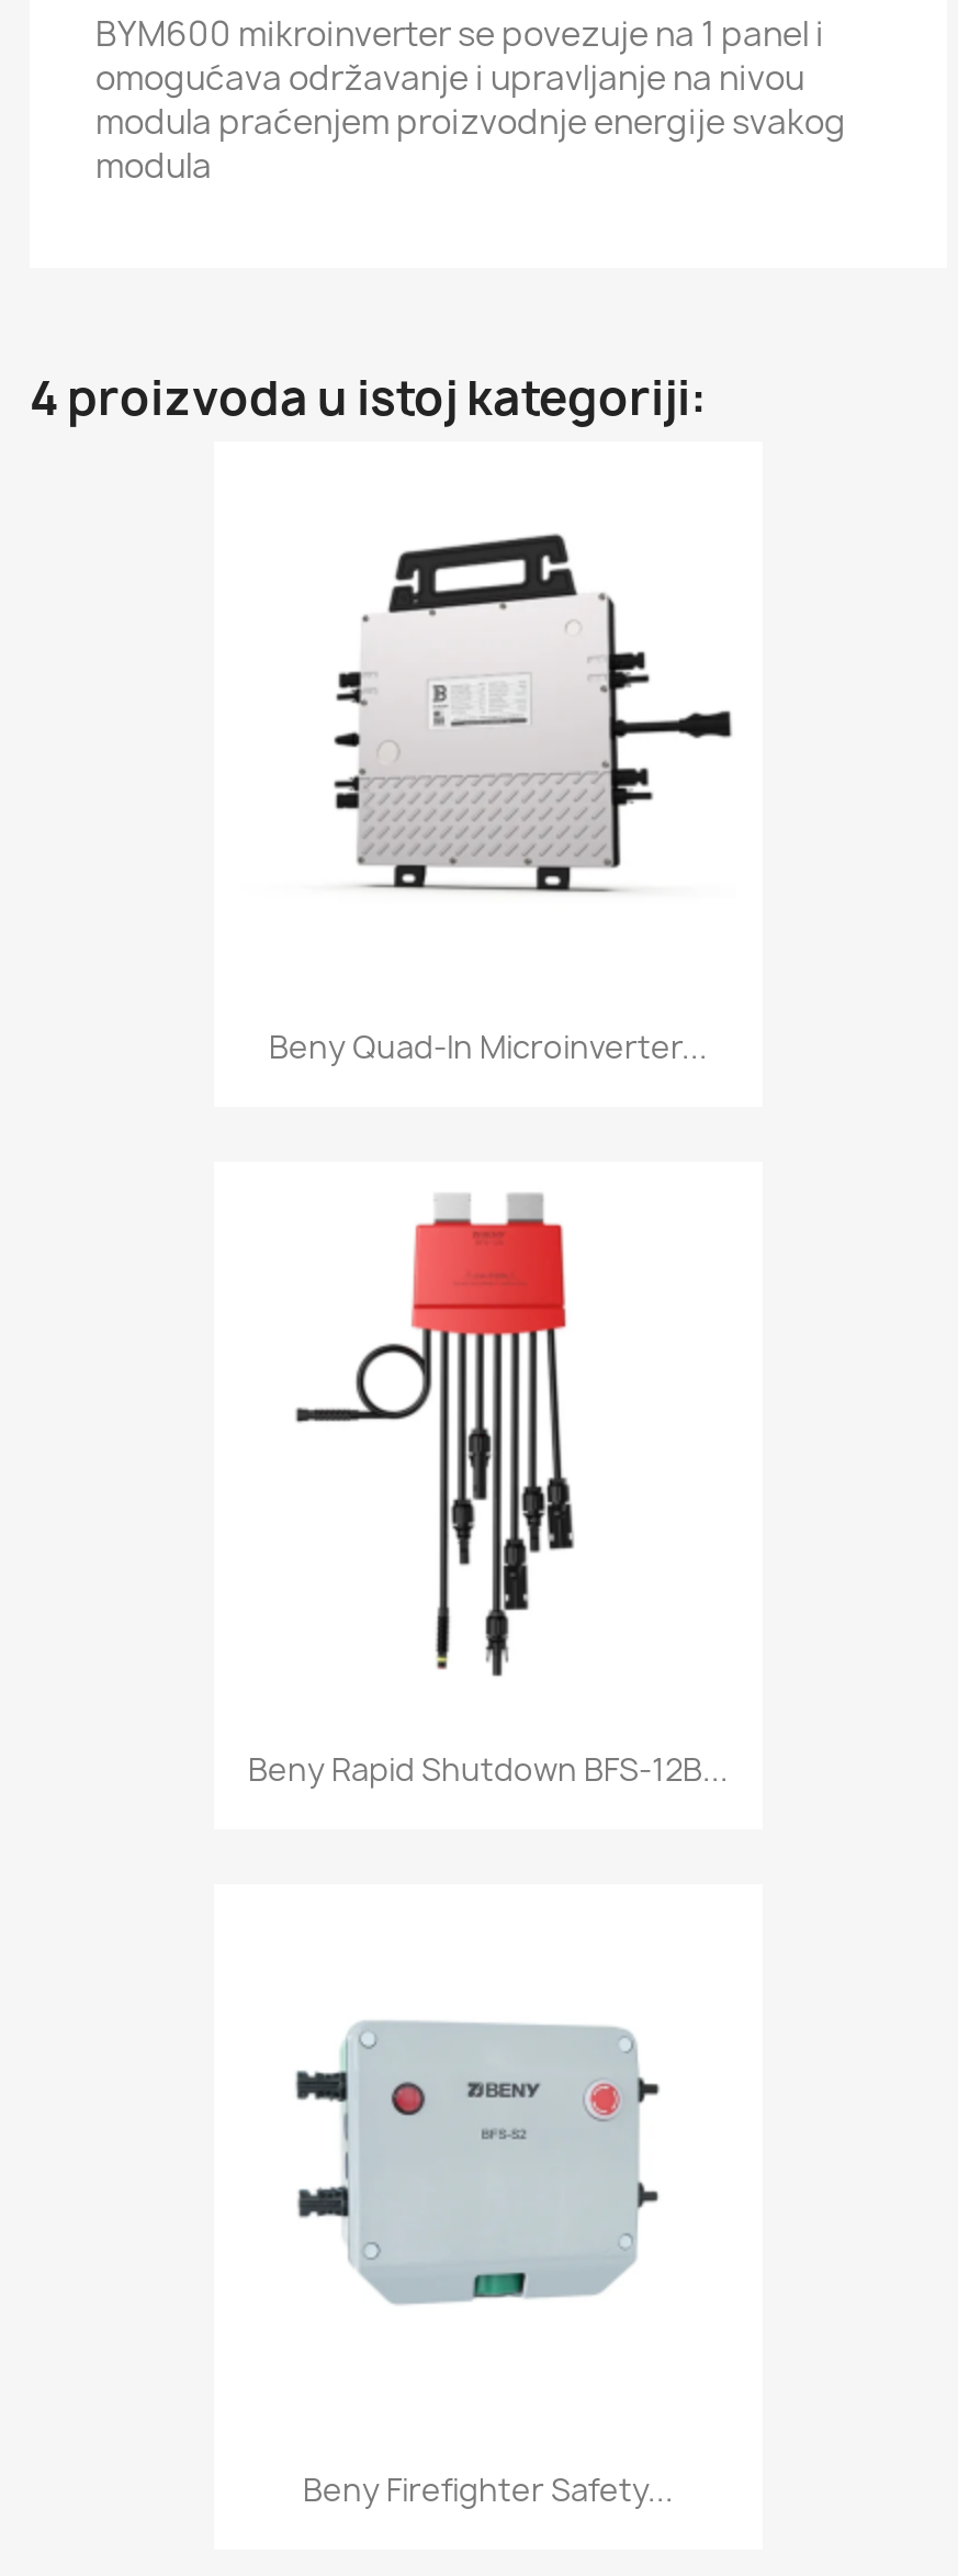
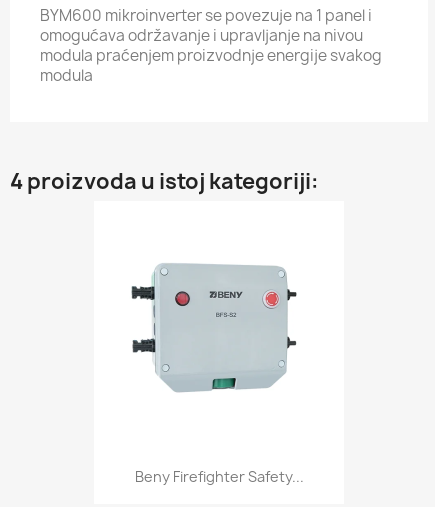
- [image]

- Beny Quad-In Microinverter...

- [image]
- Beny Rapid Shutdown BFS-12B...
